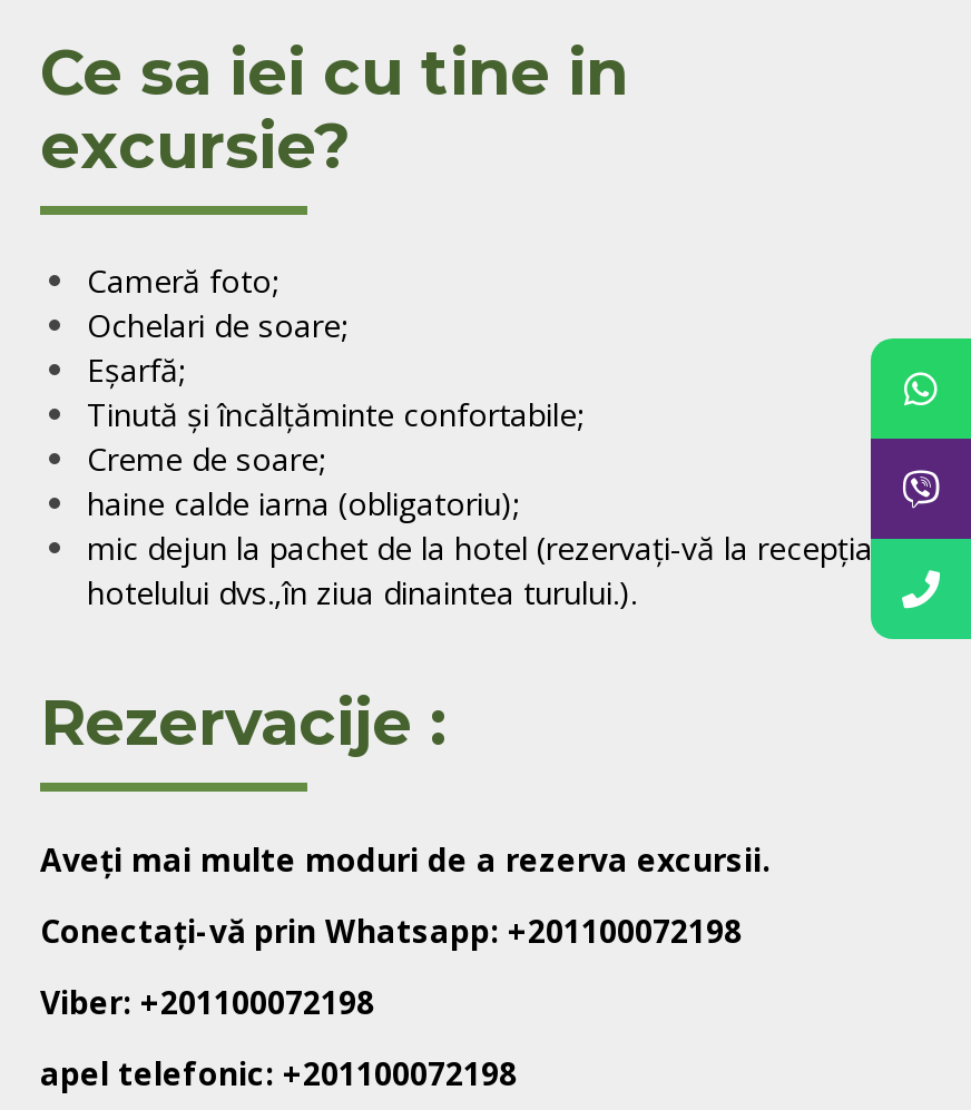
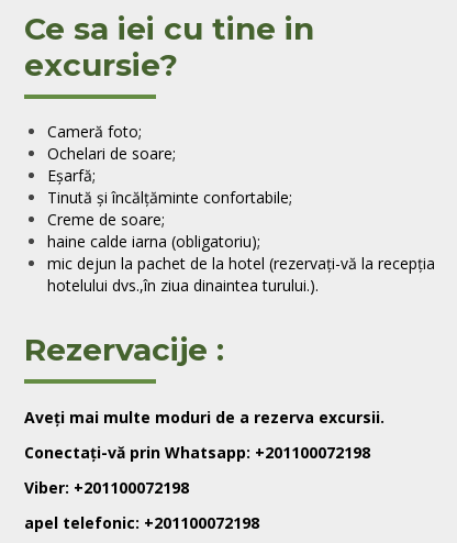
- [image]
